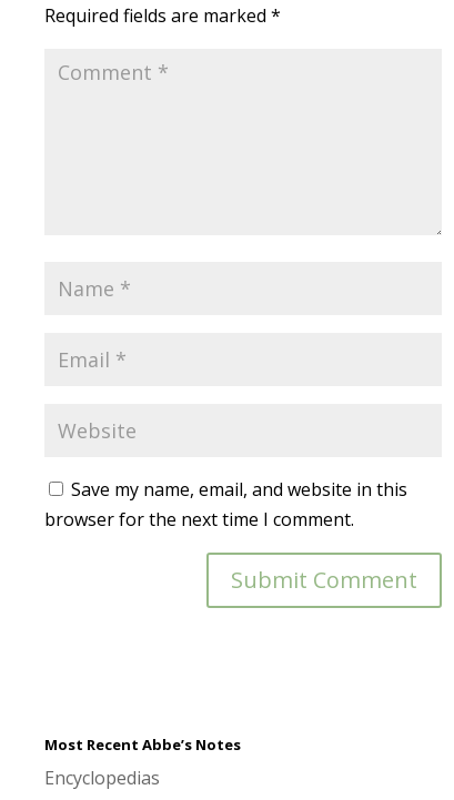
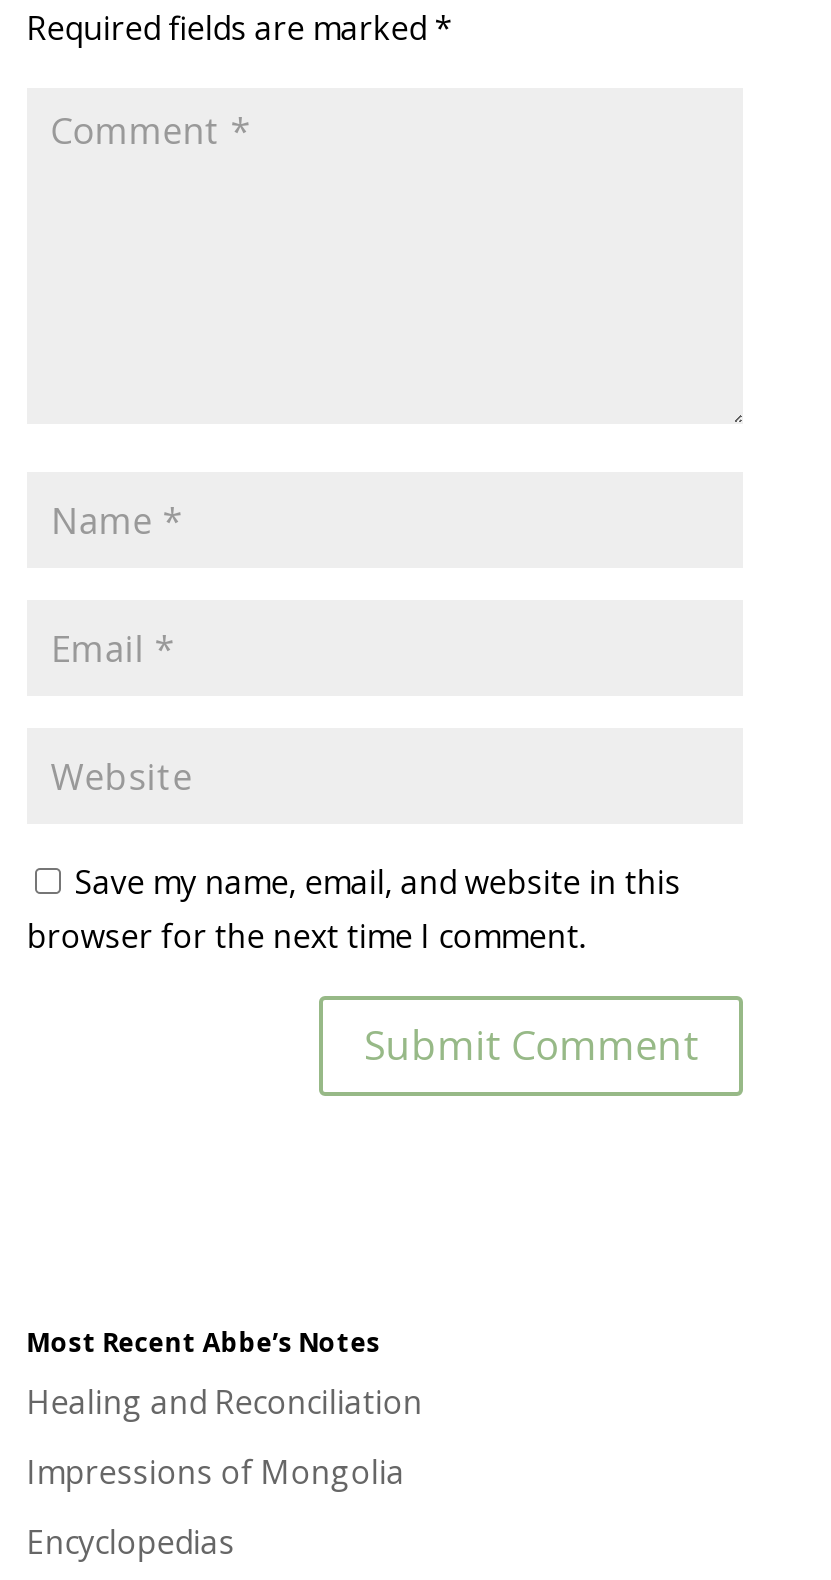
+ Healing and Reconciliation
+ Impressions of Mongolia
